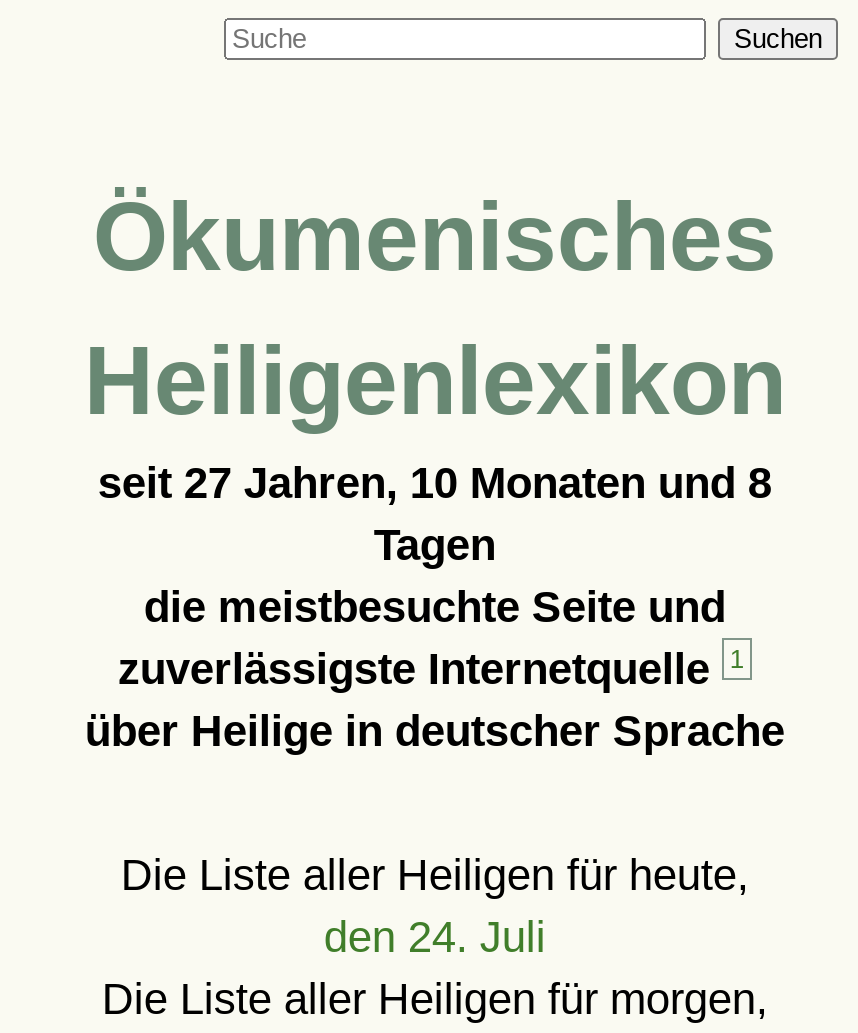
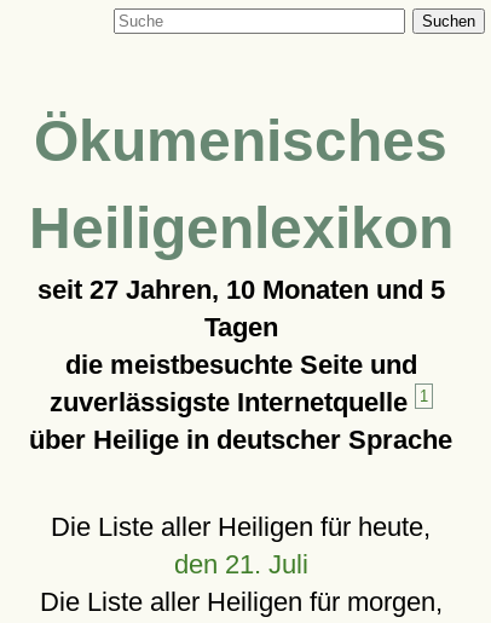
- seit 27 Jahren, 10 Monaten und 8
+ seit 27 Jahren, 10 Monaten und 5

- den 24. Juli
+ den 21. Juli
